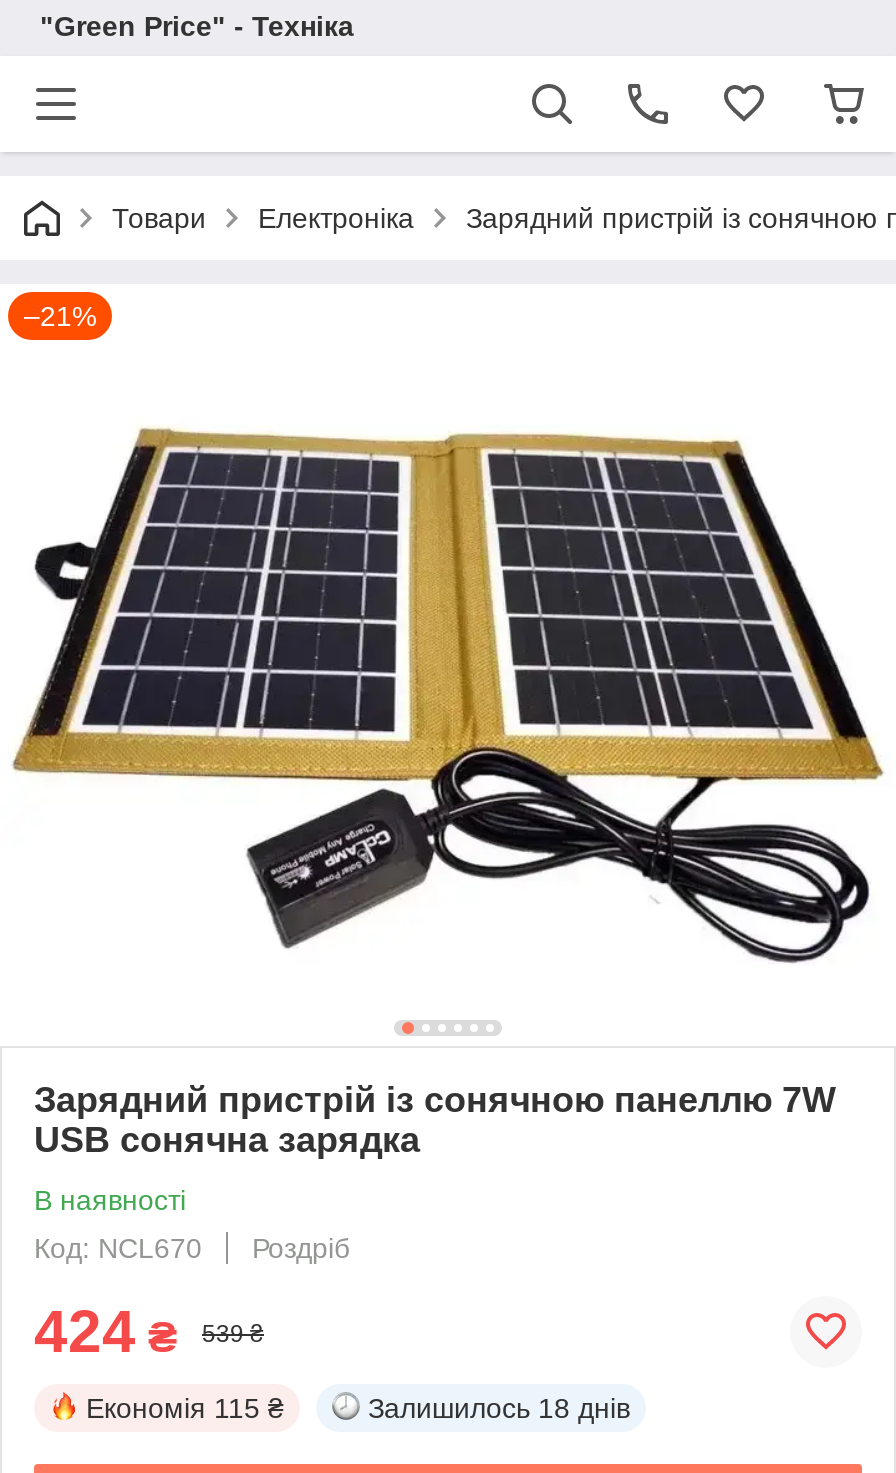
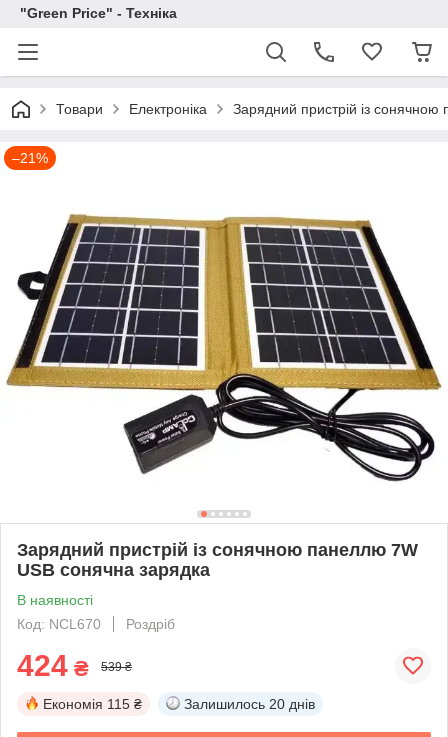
- Залишилось 18 днів
+ Залишилось 20 днів
